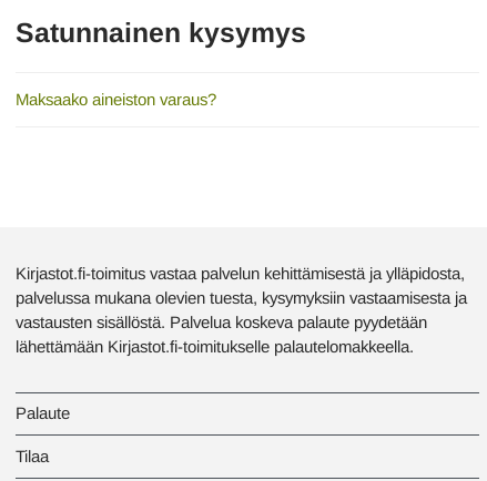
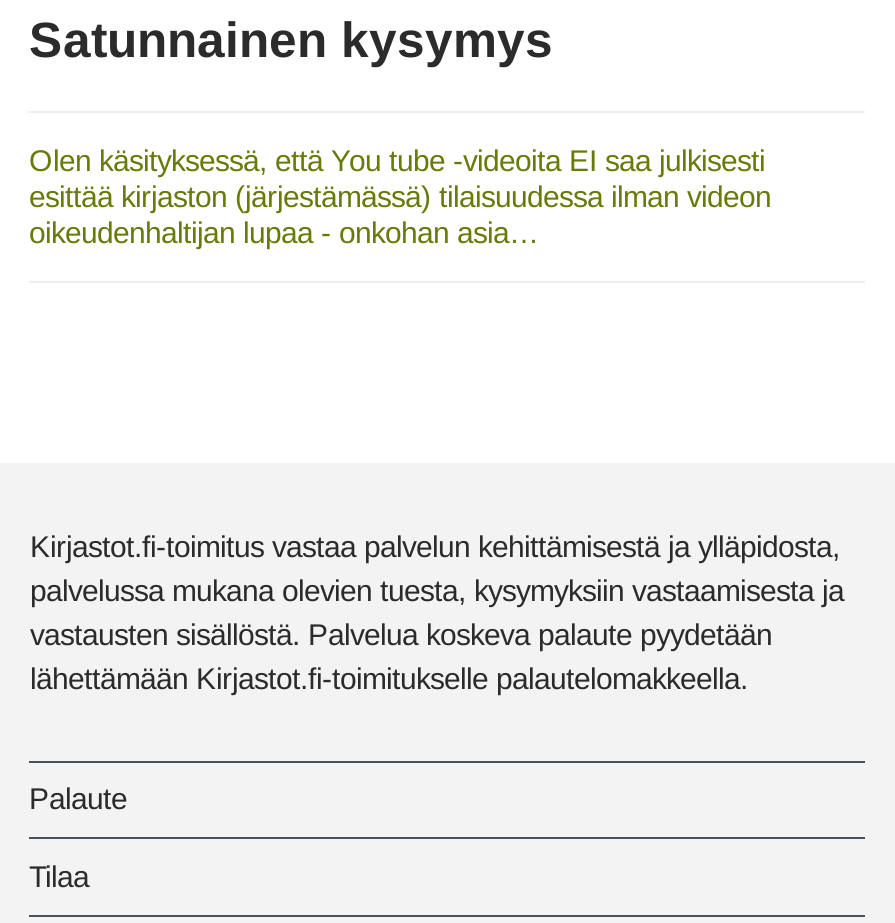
- Maksaako aineiston varaus?
+ Olen käsityksessä, että You tube -videoita EI saa julkisesti
+ esittää kirjaston (järjestämässä) tilaisuudessa ilman videon
+ oikeudenhaltijan lupaa - onkohan asia…
